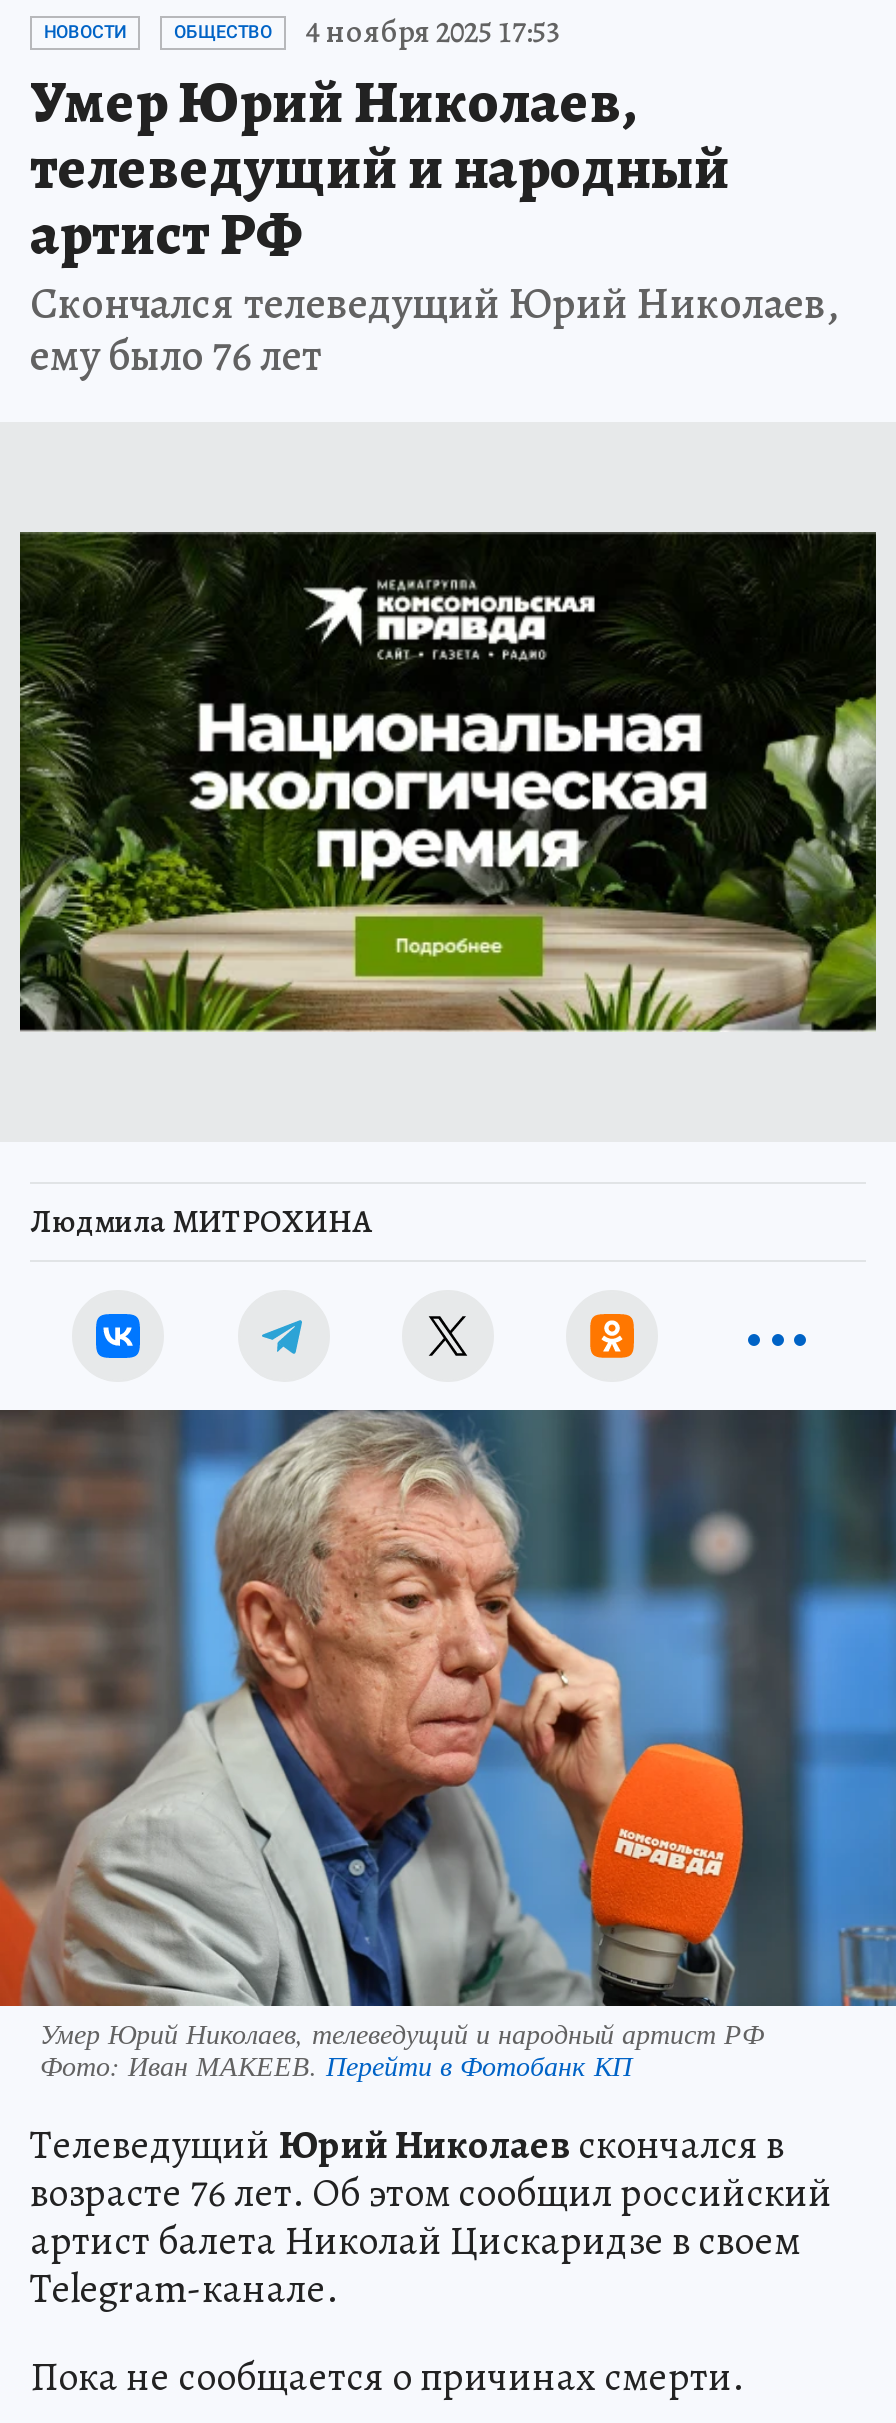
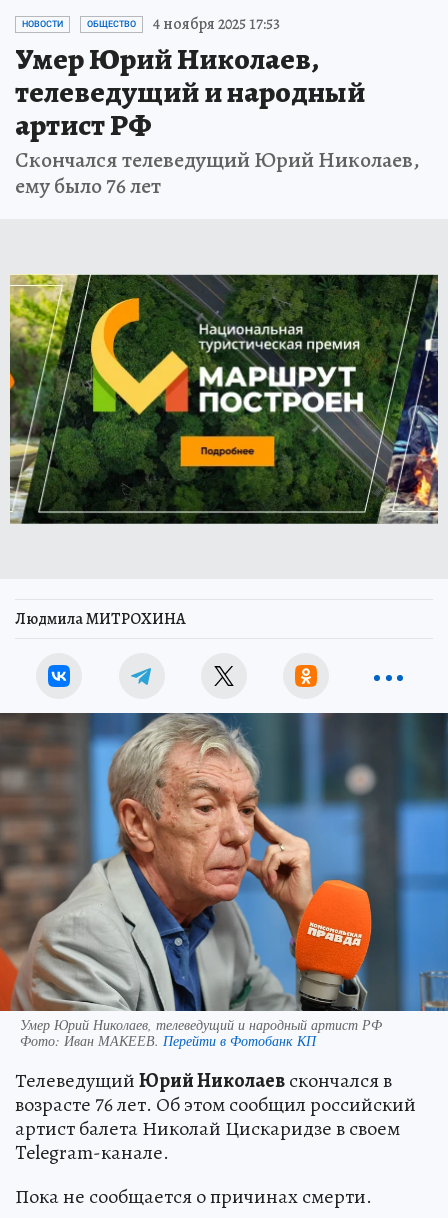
- [image]
+ [image]
